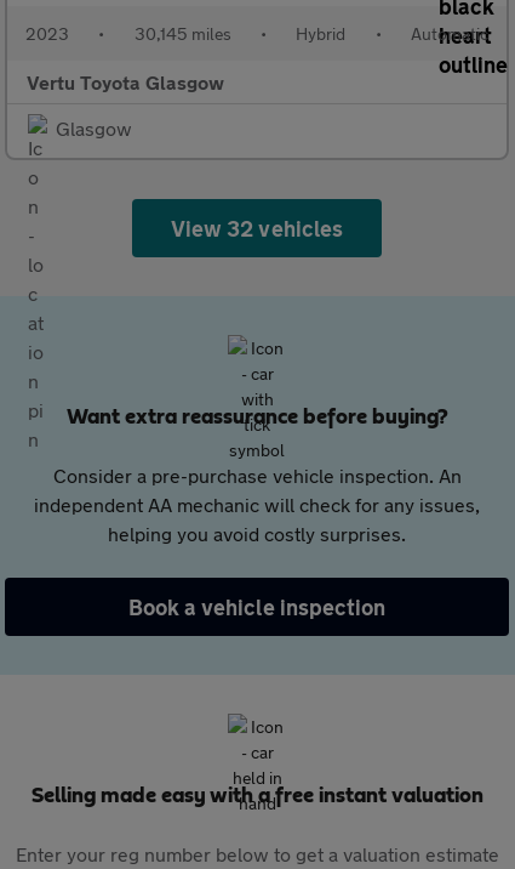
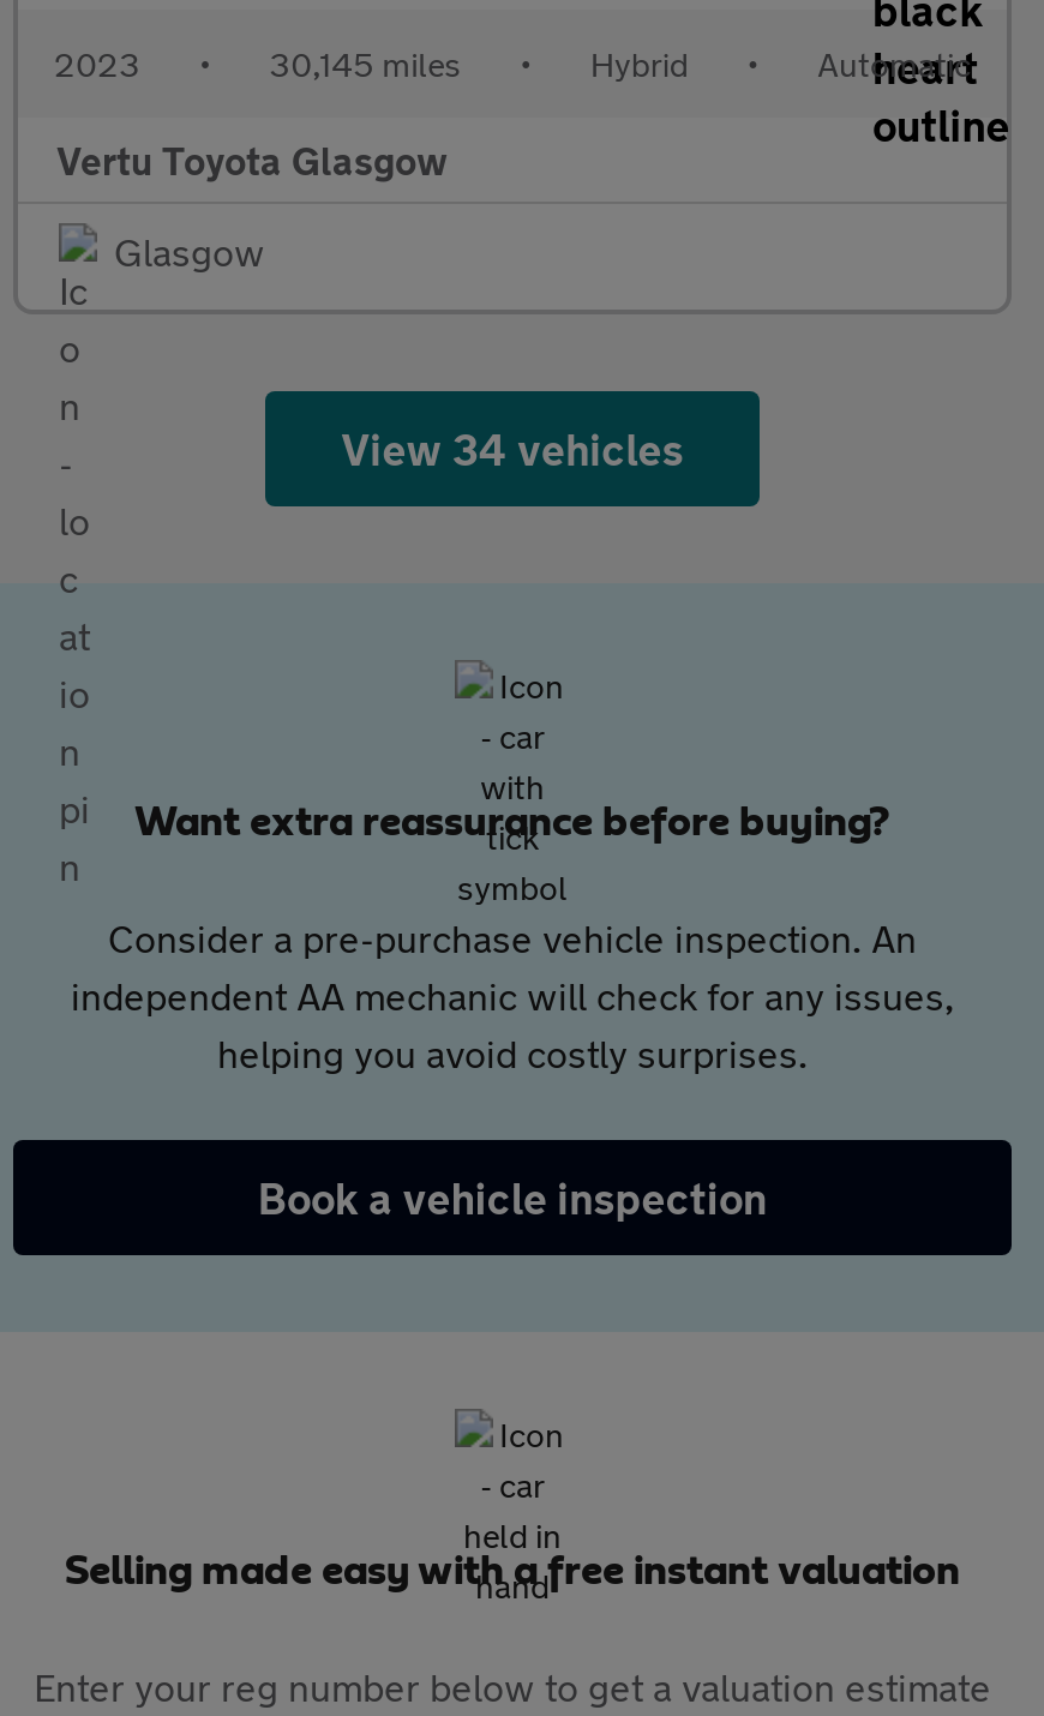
- View 32 vehicles
+ View 34 vehicles
